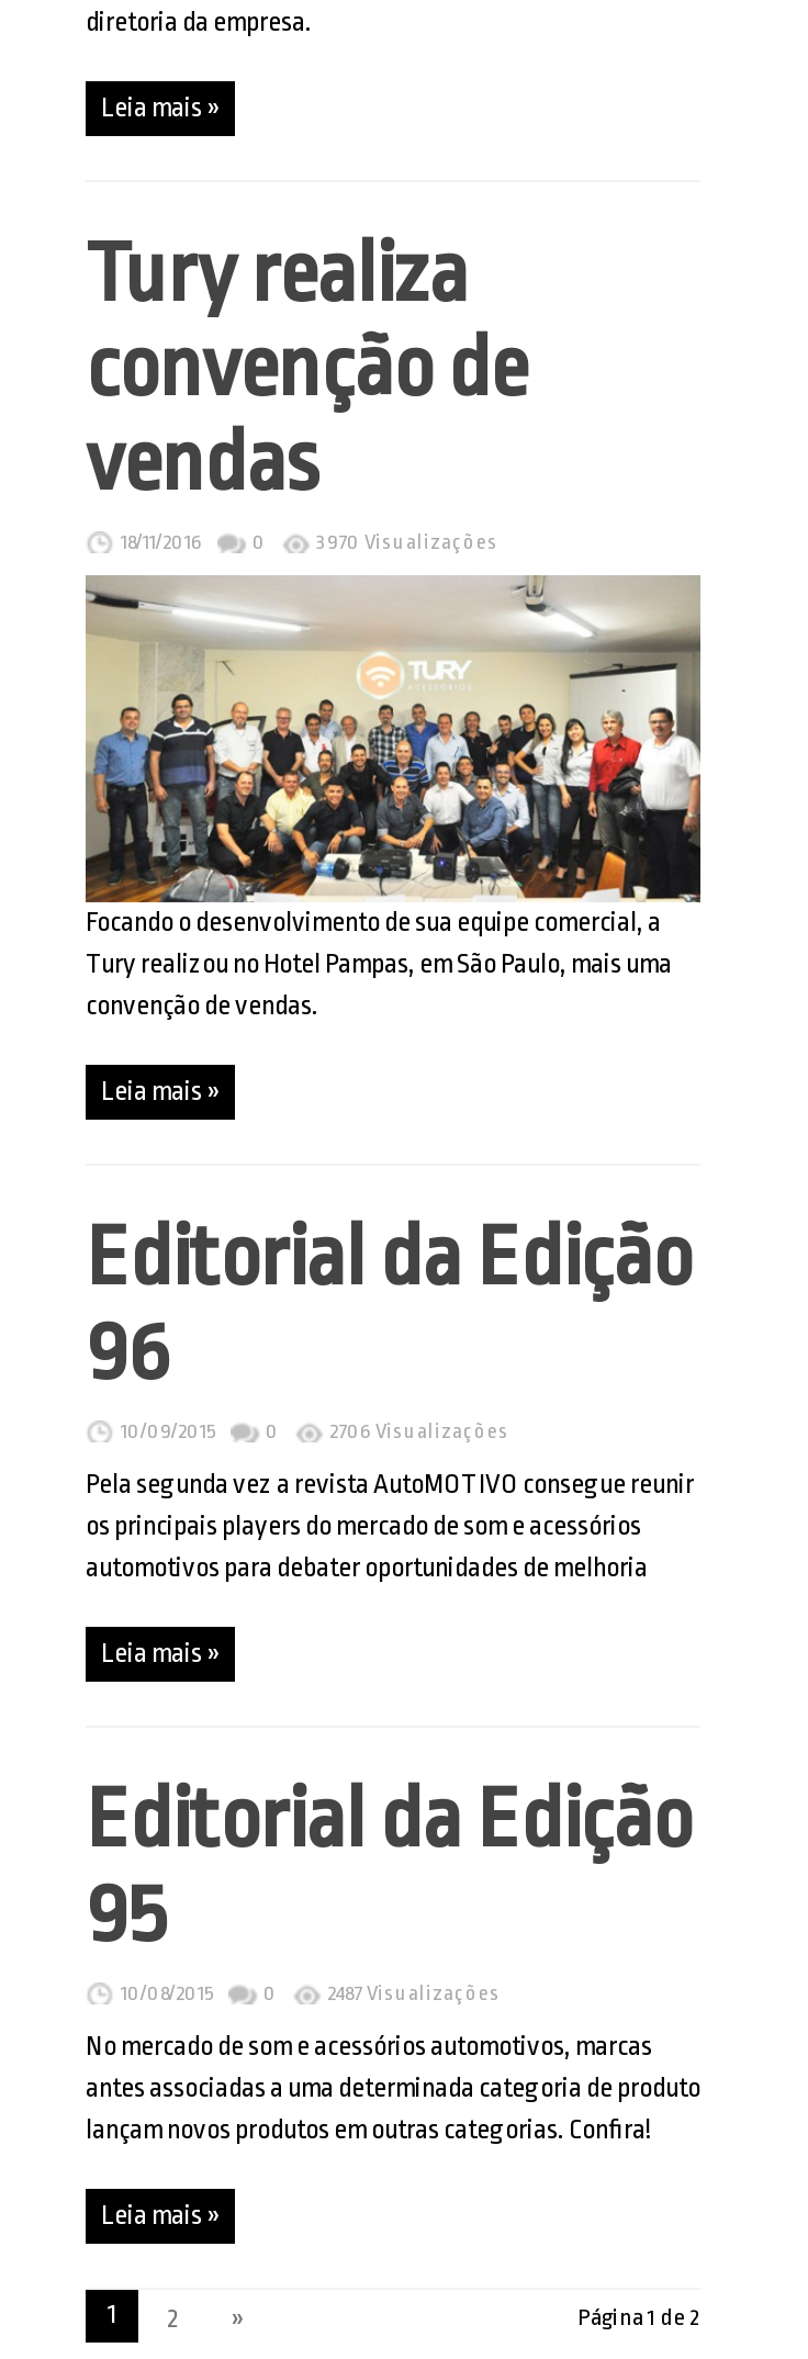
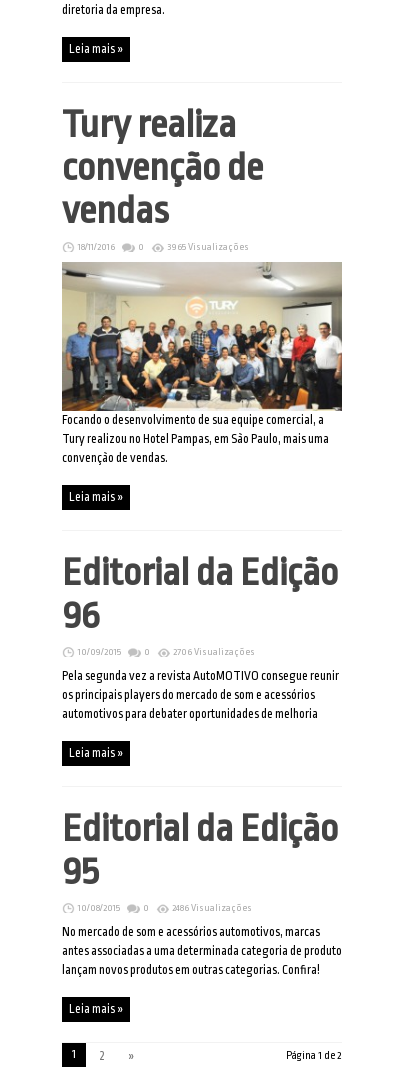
- 3970 Visualizações
+ 3965 Visualizações

- 2487 Visualizações
+ 2486 Visualizações
